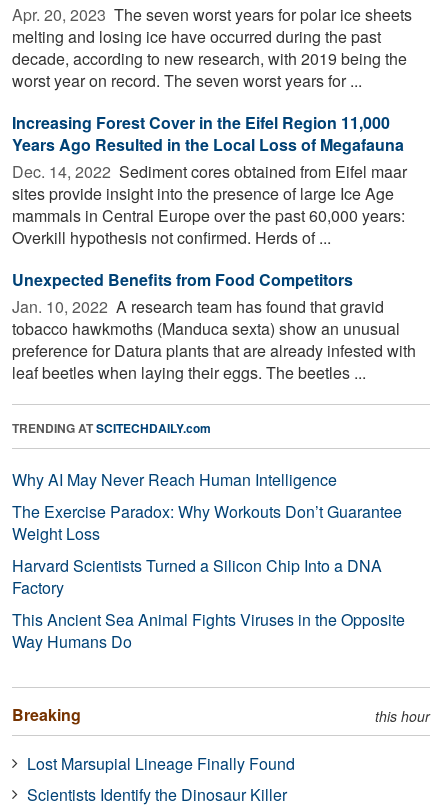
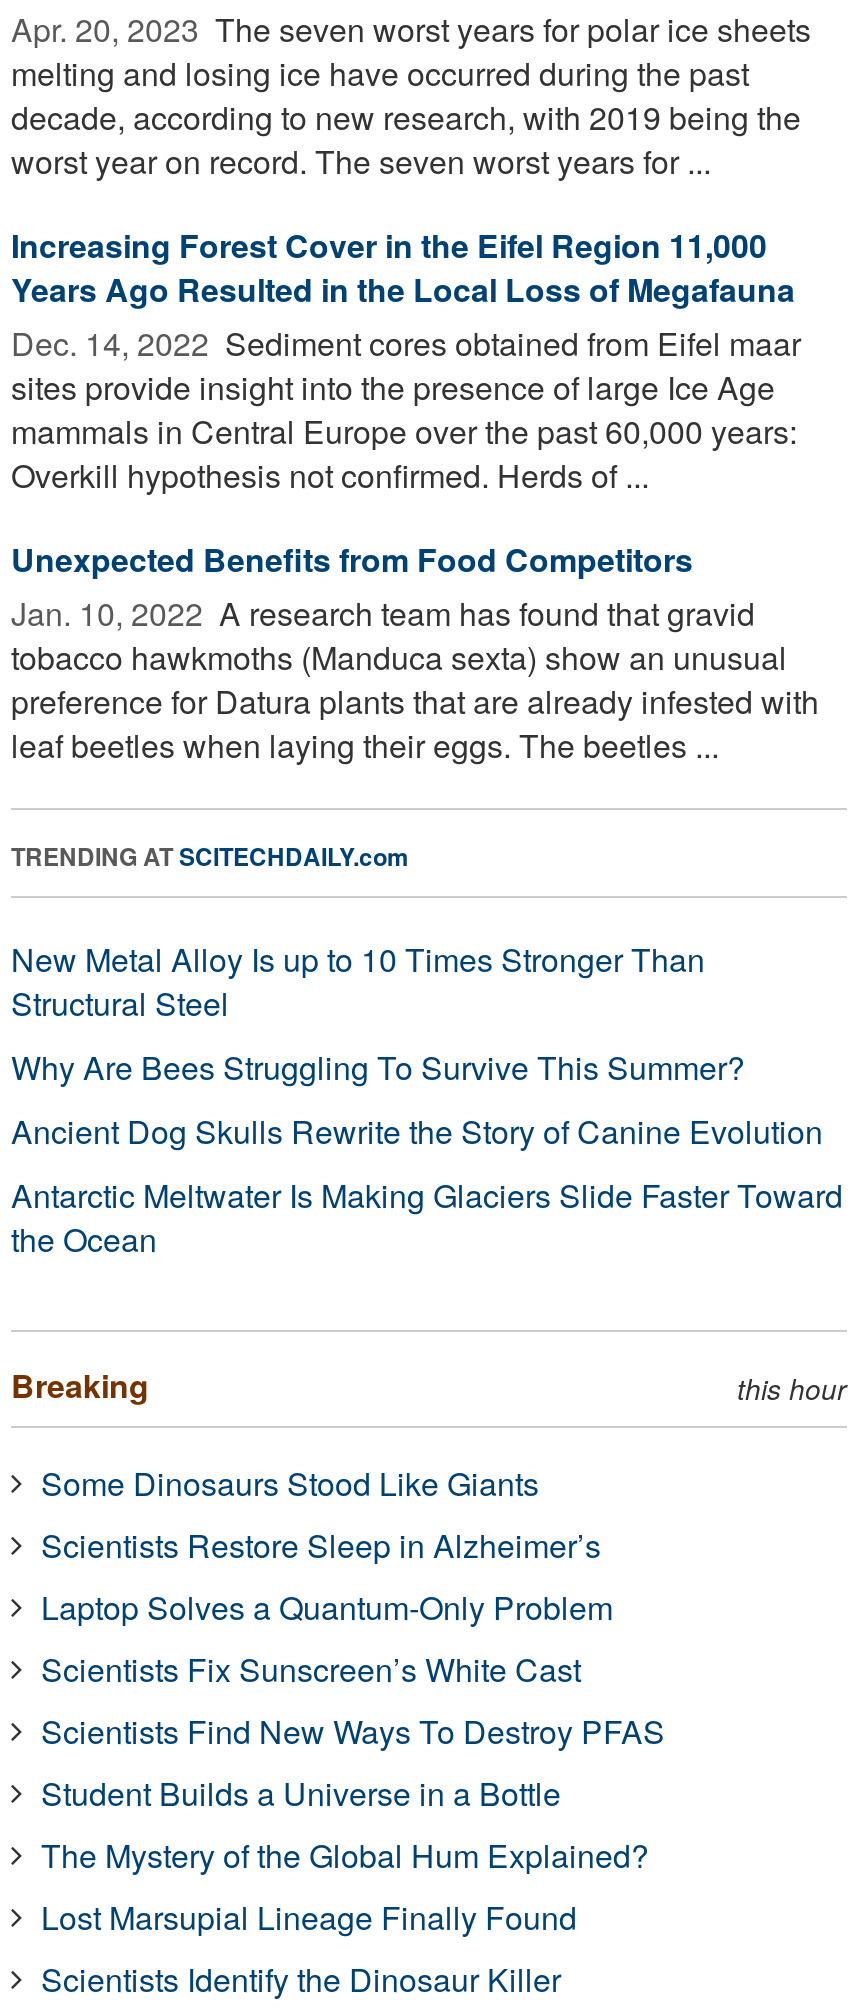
- Why AI May Never Reach Human Intelligence
- The Exercise Paradox: Why Workouts Don’t Guarantee
- Weight Loss
- Harvard Scientists Turned a Silicon Chip Into a DNA
- Factory
- This Ancient Sea Animal Fights Viruses in the Opposite
- Way Humans Do
+ New Metal Alloy Is up to 10 Times Stronger Than
+ Structural Steel
+ Why Are Bees Struggling To Survive This Summer?
+ Ancient Dog Skulls Rewrite the Story of Canine Evolution
+ Antarctic Meltwater Is Making Glaciers Slide Faster Toward
+ the Ocean

moved up: Breaking | this hour

+ Some Dinosaurs Stood Like Giants
+ Scientists Restore Sleep in Alzheimer’s
+ Laptop Solves a Quantum-Only Problem
+ Scientists Fix Sunscreen’s White Cast
+ Scientists Find New Ways To Destroy PFAS
+ Student Builds a Universe in a Bottle
+ The Mystery of the Global Hum Explained?
